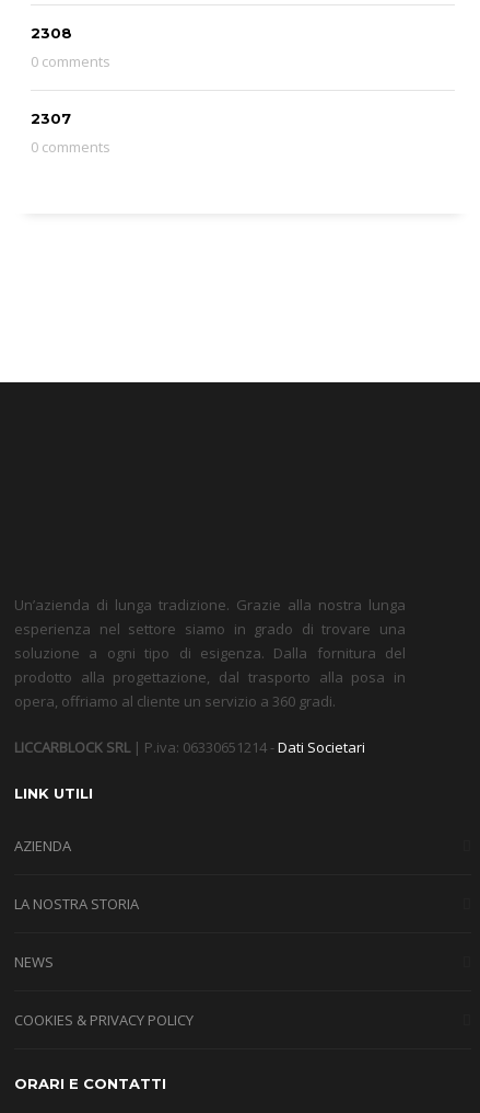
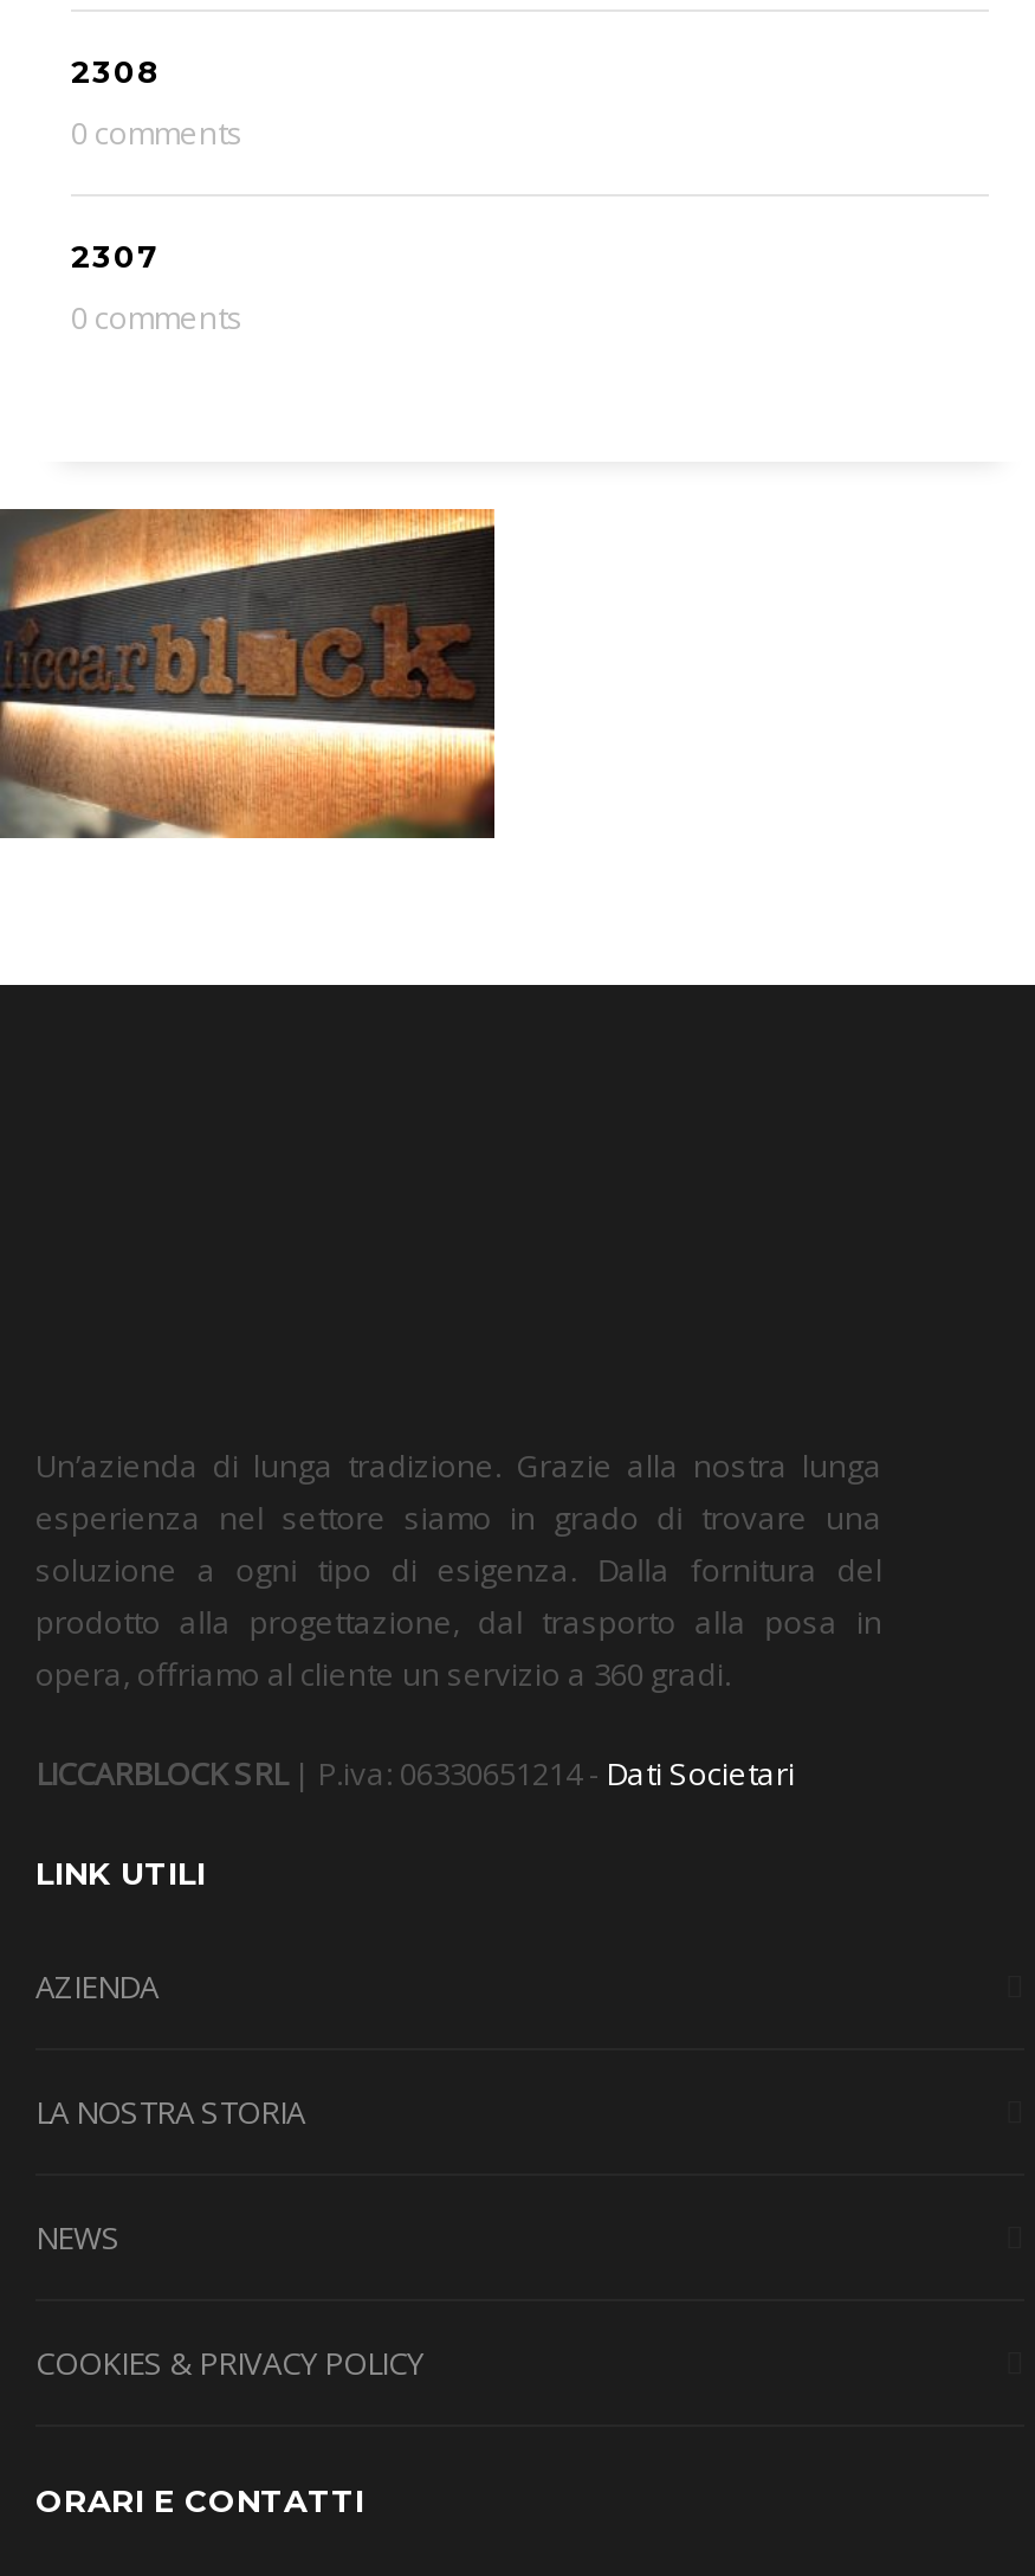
+ [image]
